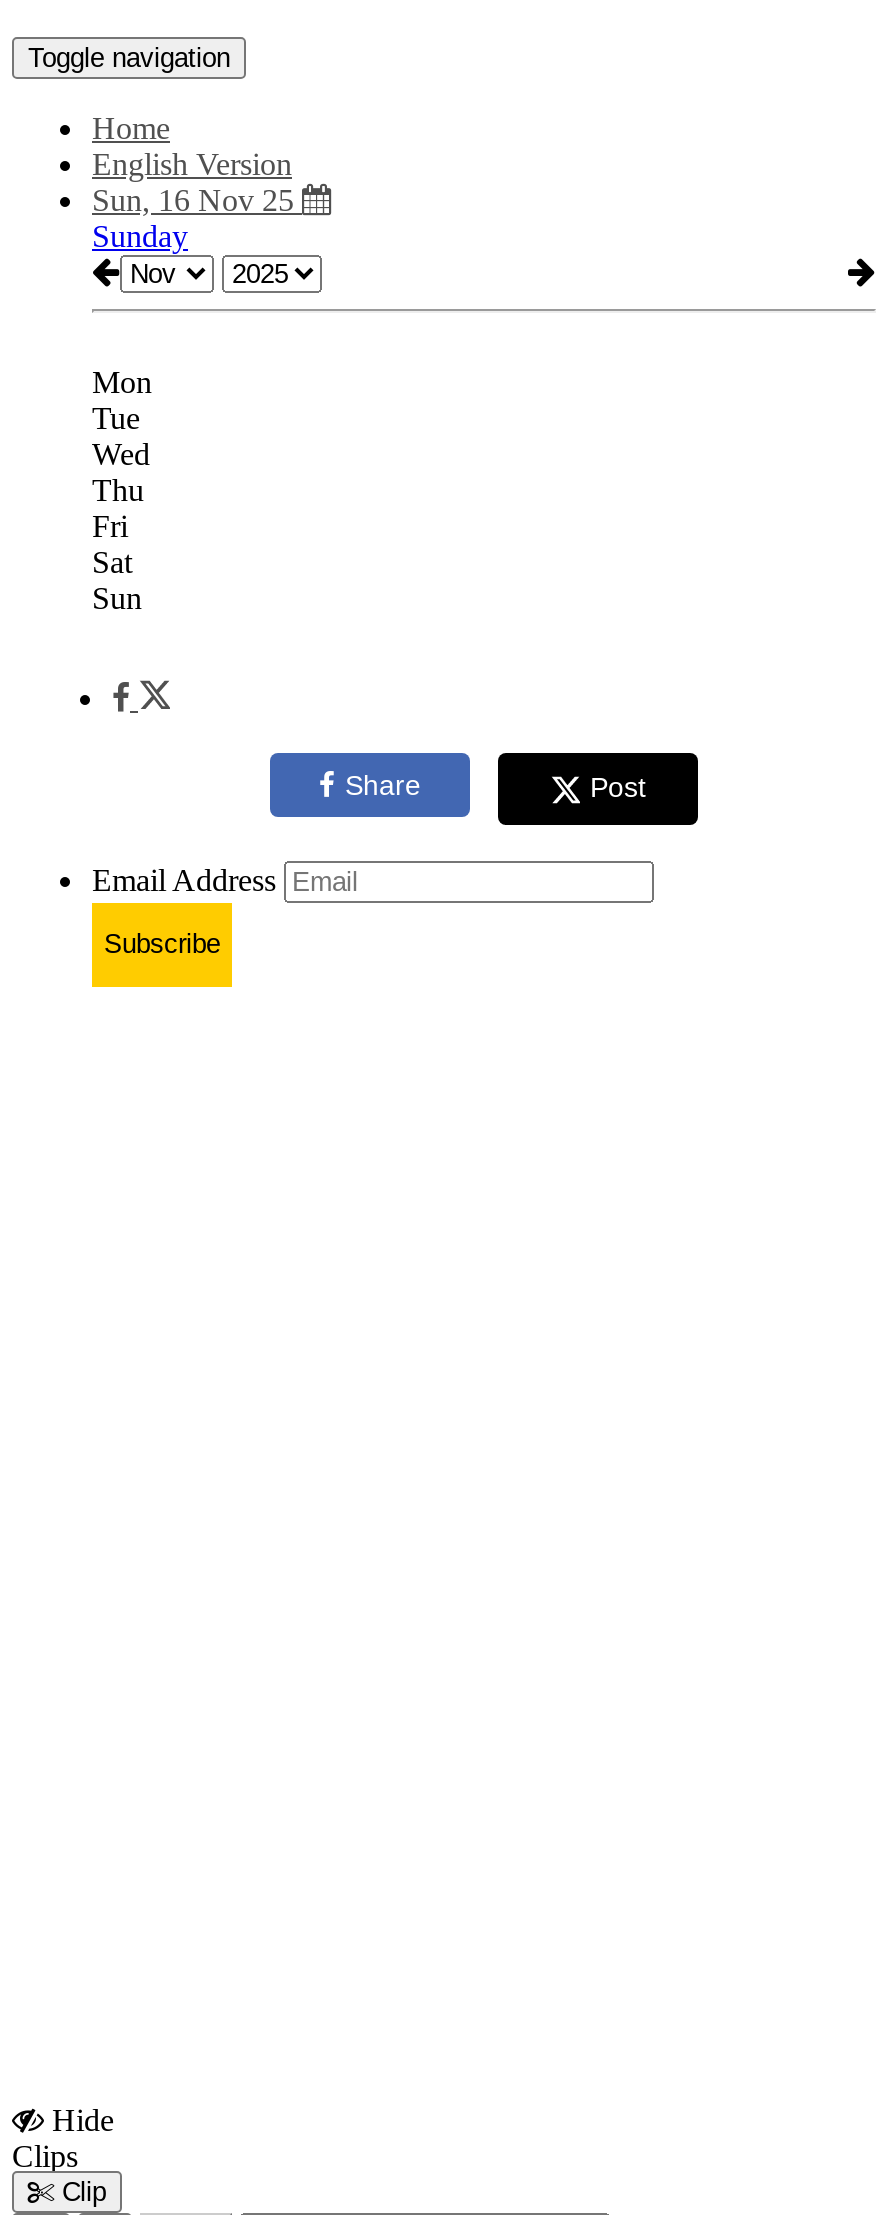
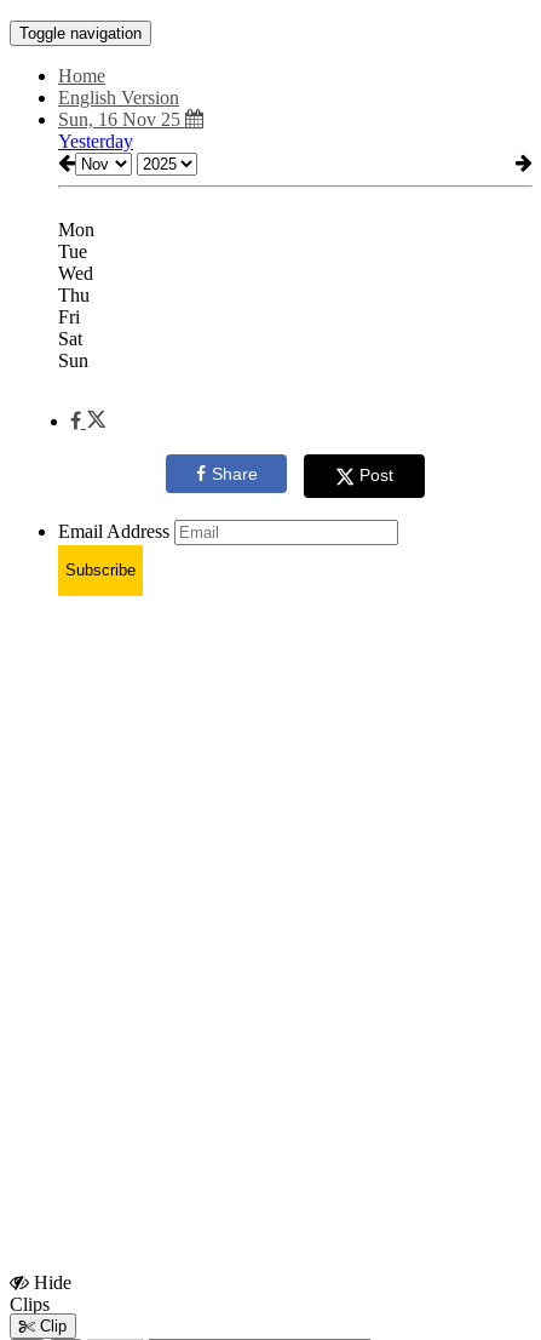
- Sunday
+ Yesterday
